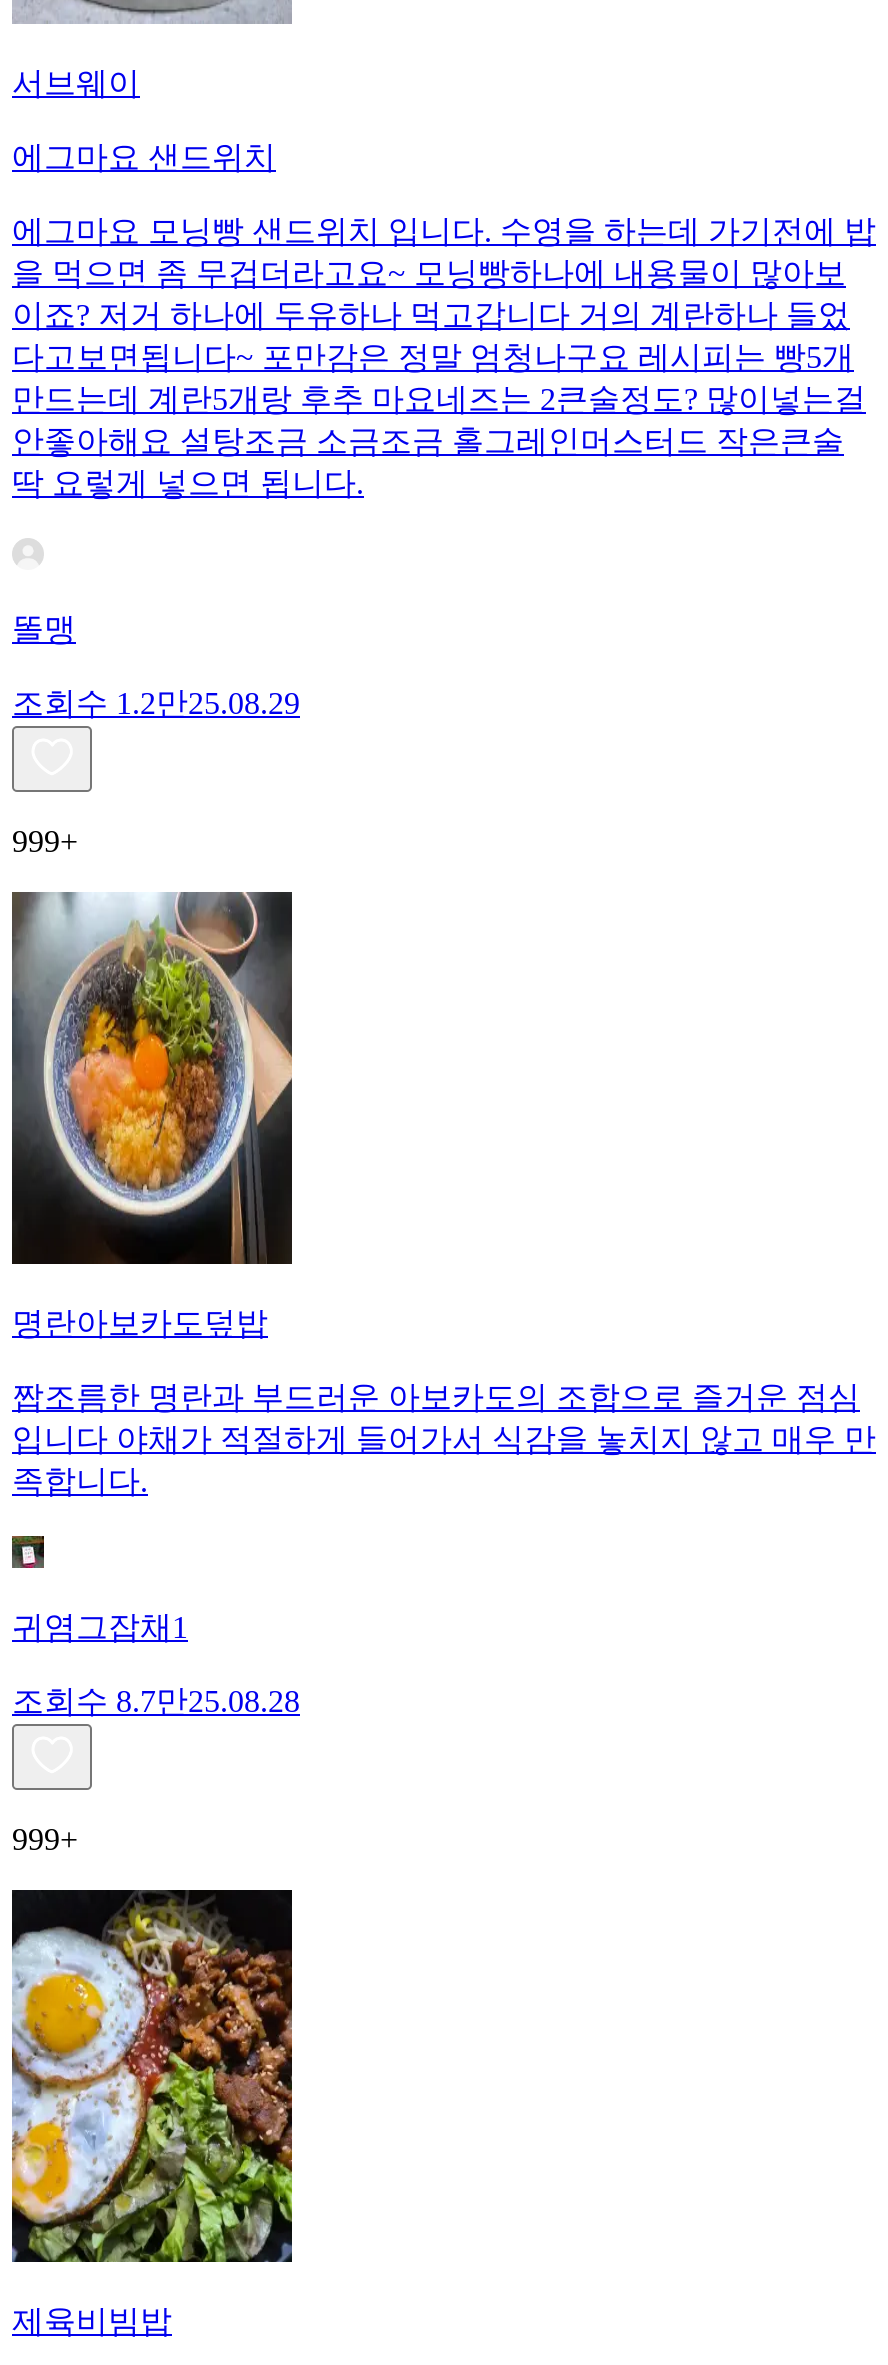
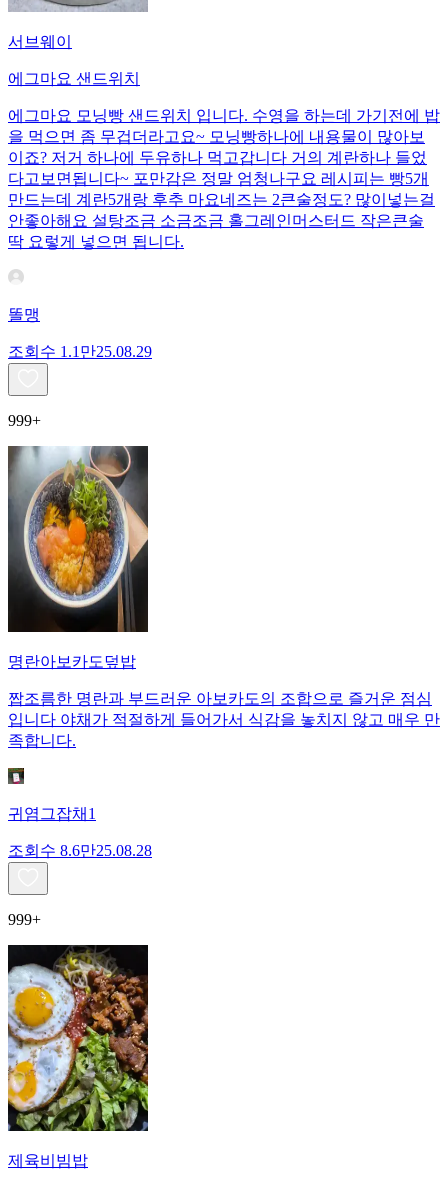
- 조회수 1.2만 25.08.29
+ 조회수 1.1만 25.08.29

- 조회수 8.7만 25.08.28
+ 조회수 8.6만 25.08.28
